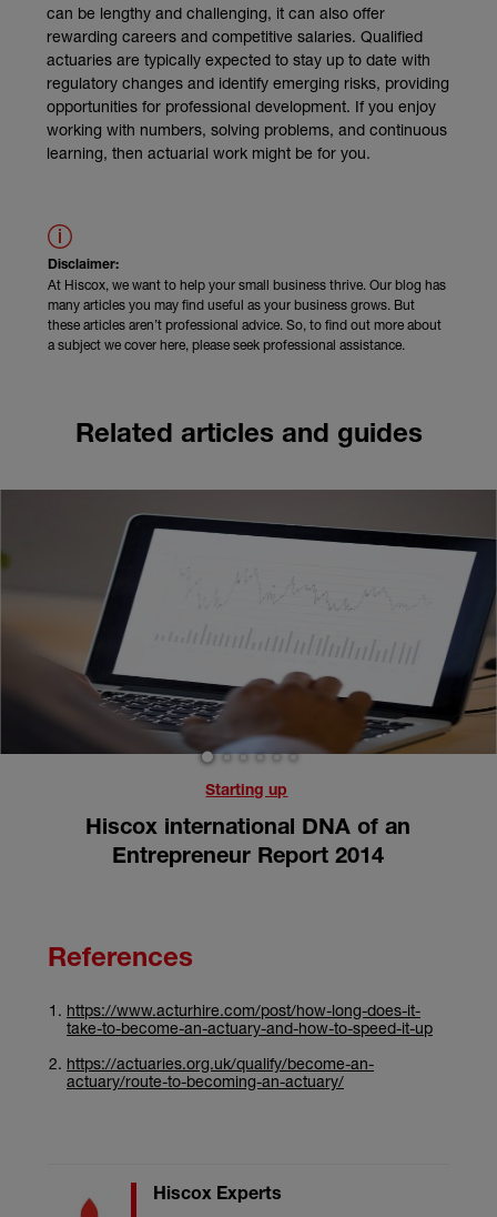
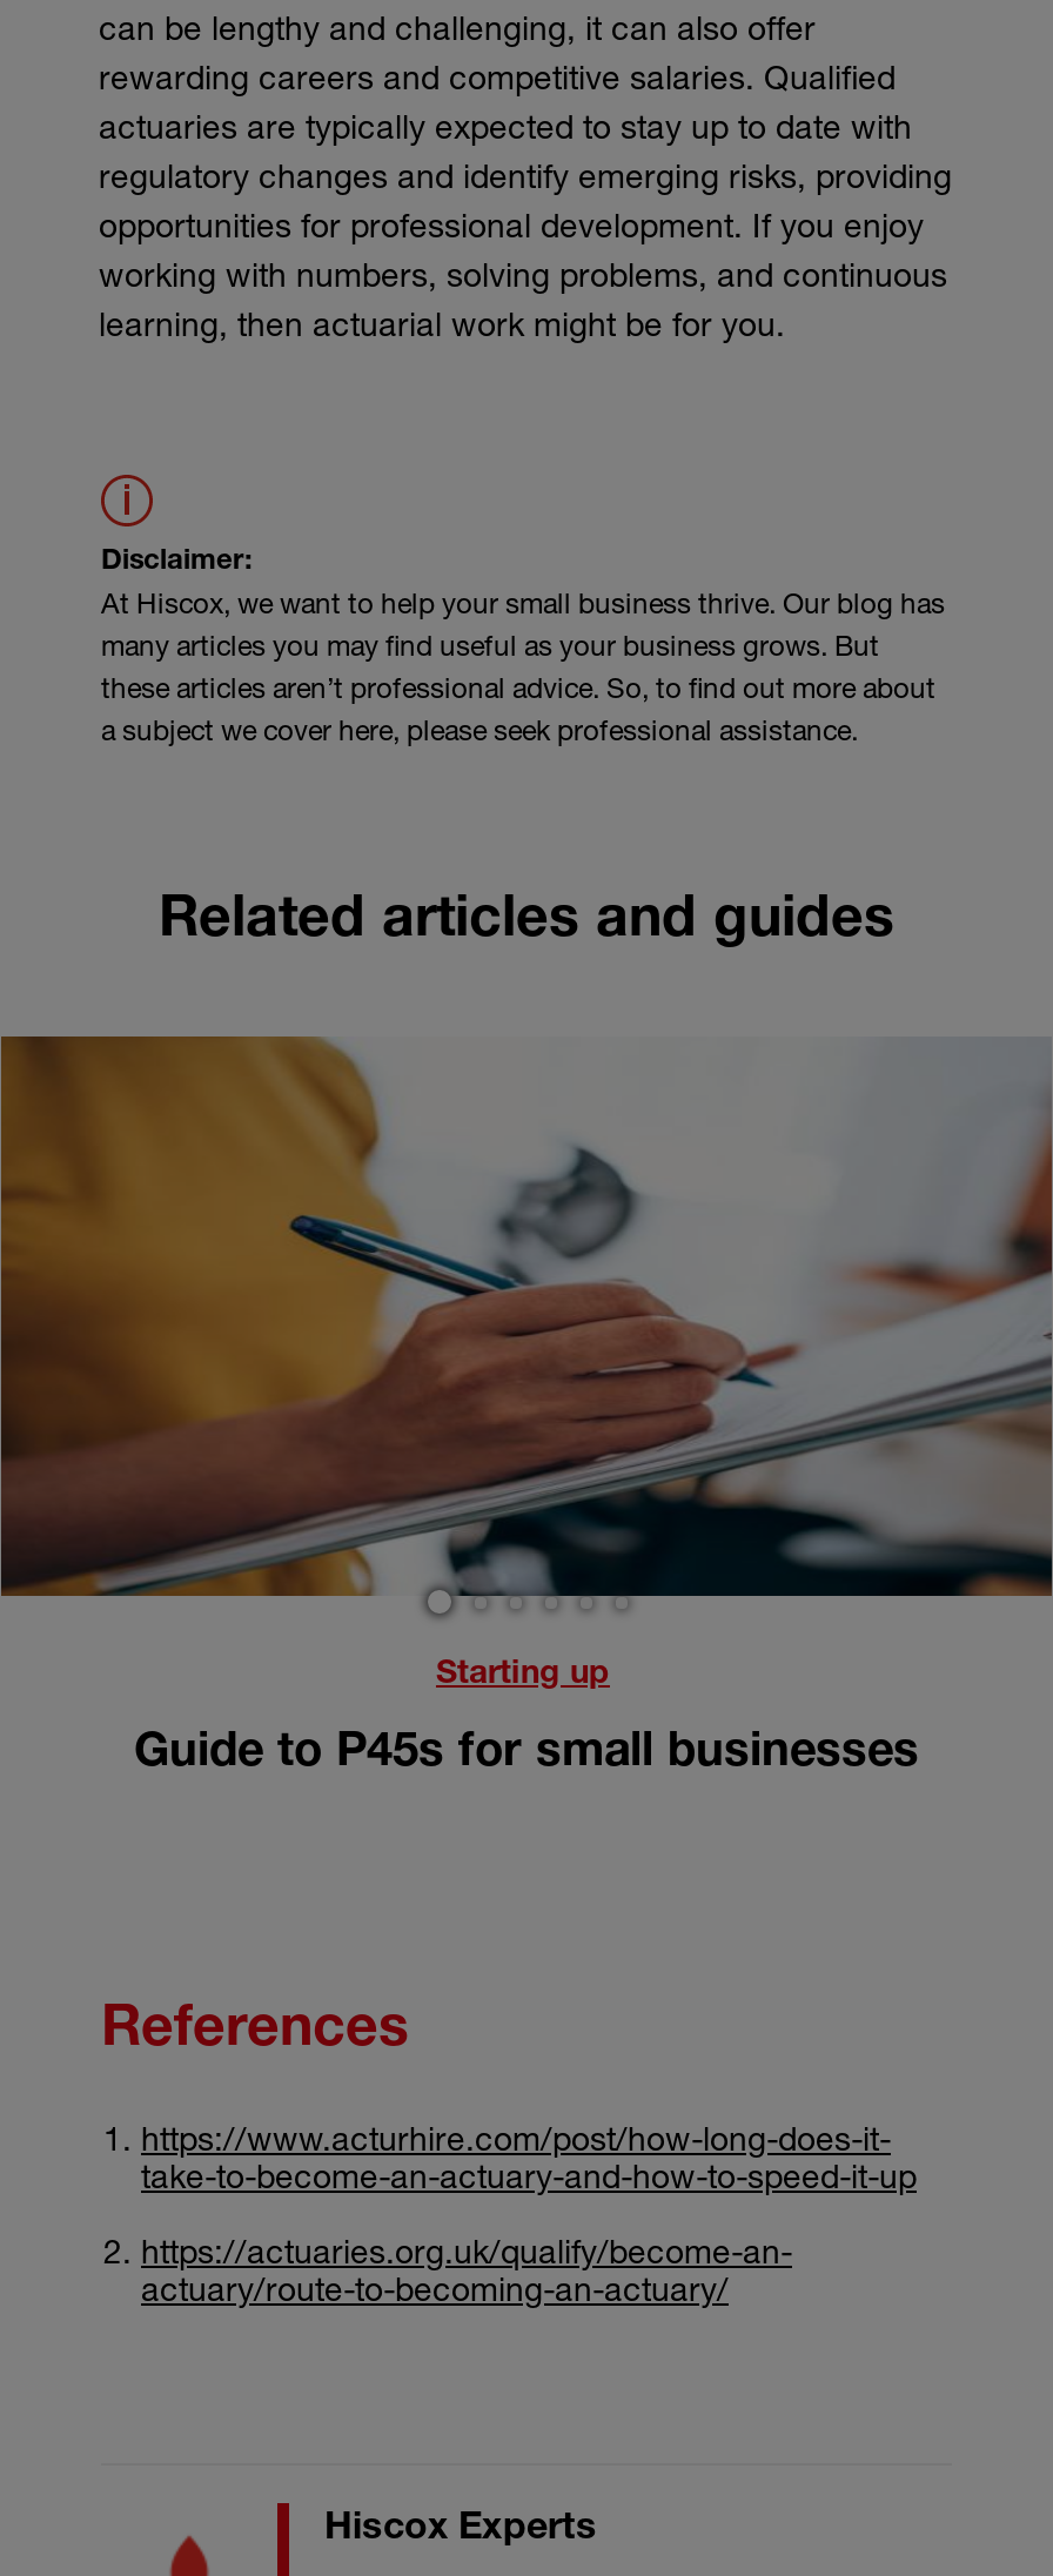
- [image]
+ [image]

- Hiscox international DNA of an
- Entrepreneur Report 2014
+ Guide to P45s for small businesses
